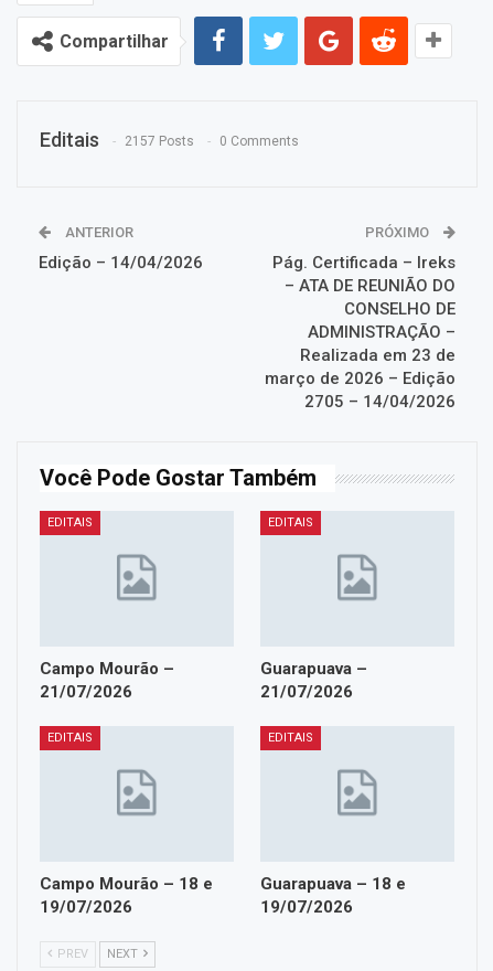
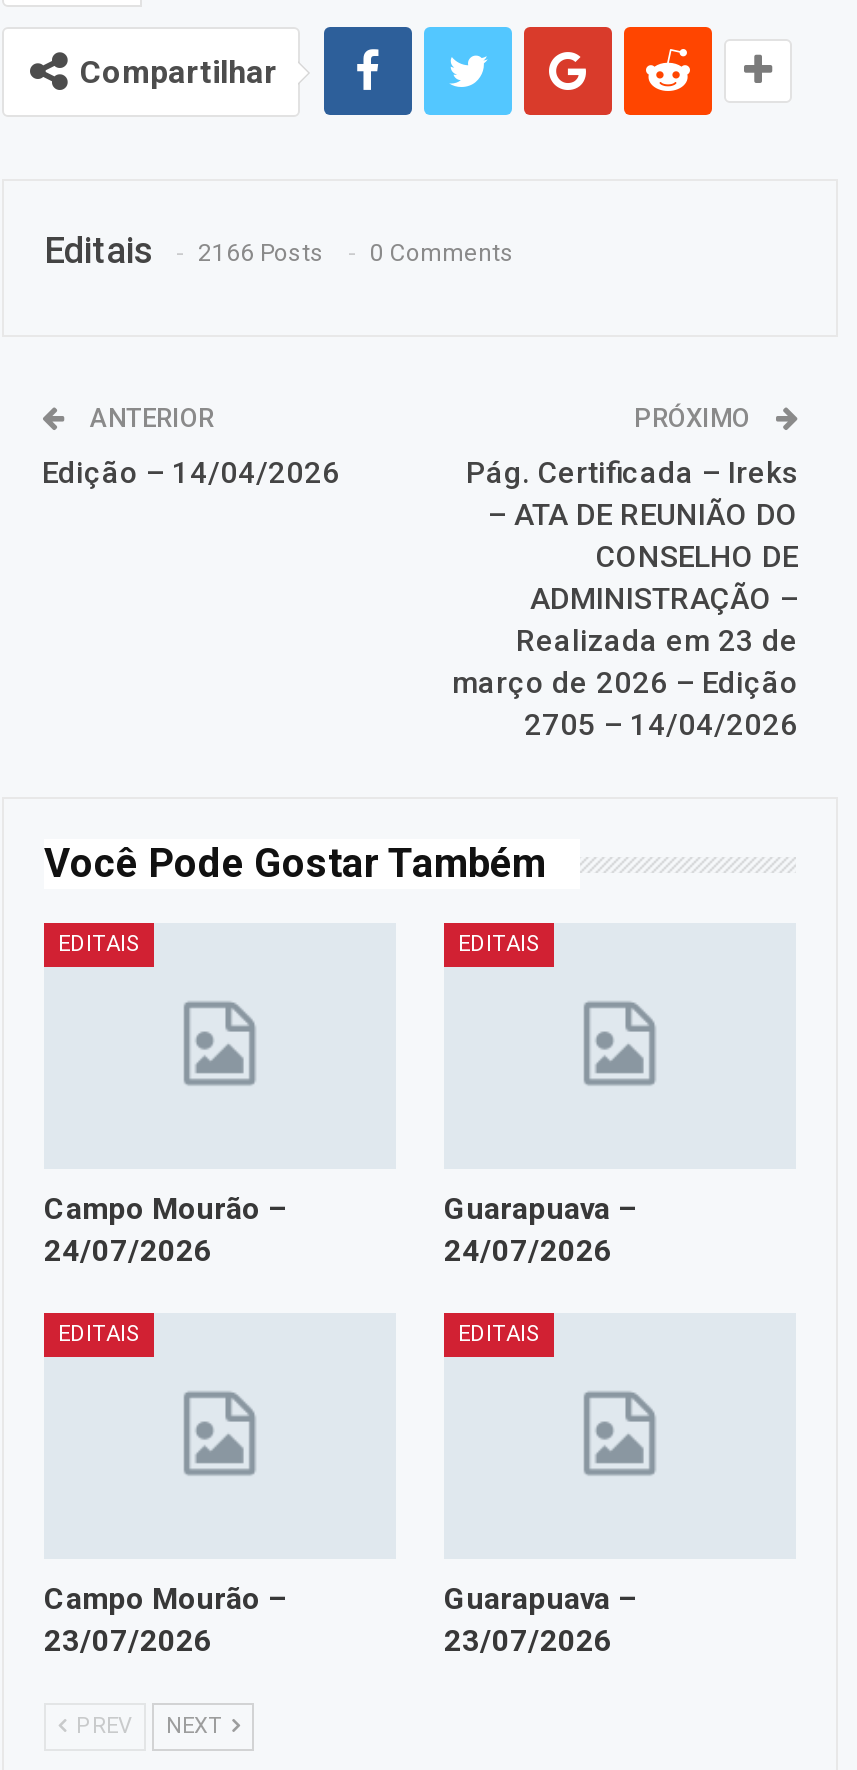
- Editais 2157 Posts 0 Comments
+ Editais 2166 Posts 0 Comments

- 21/07/2026
+ 24/07/2026

- 21/07/2026
+ 24/07/2026

- Campo Mourão – 18 e
- 19/07/2026
+ Campo Mourão –
+ 23/07/2026

- Guarapuava – 18 e
- 19/07/2026
+ Guarapuava –
+ 23/07/2026
